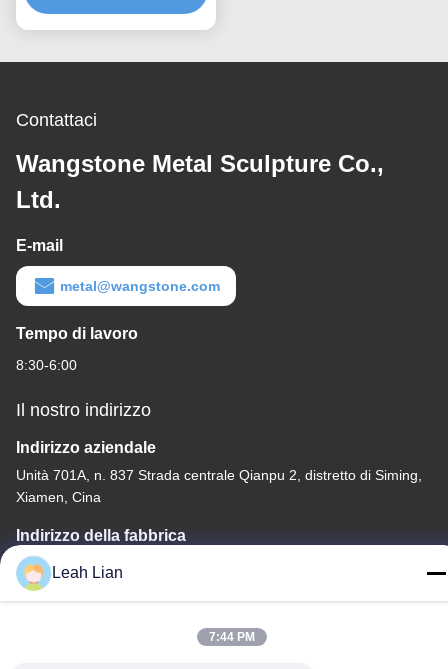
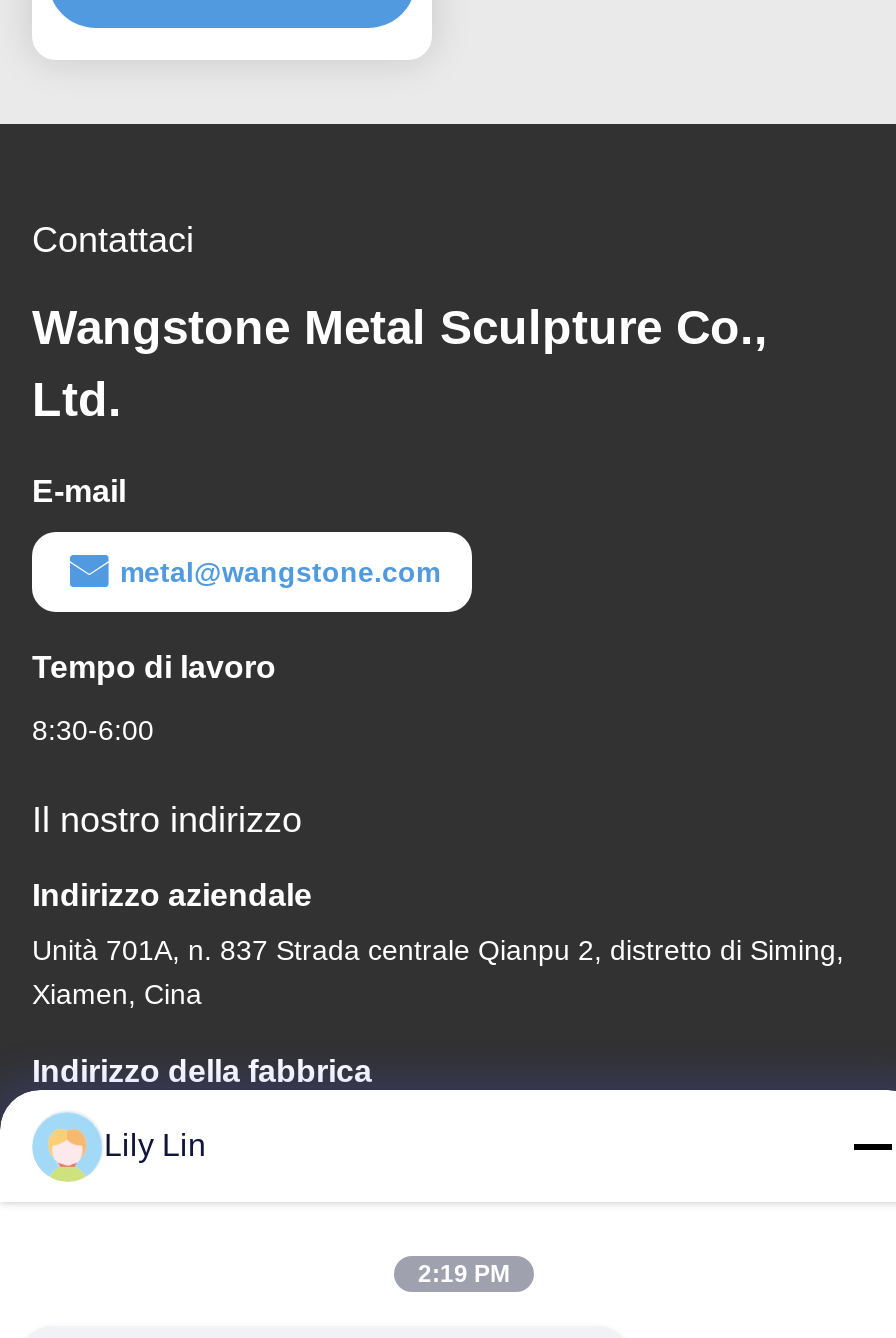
- Leah Lian
+ Lily Lin

- 7:44 PM
+ 2:19 PM
